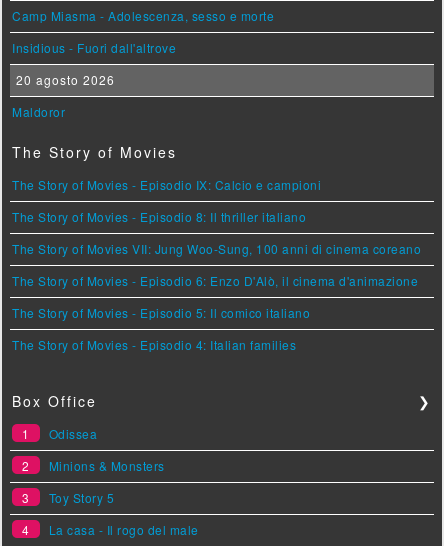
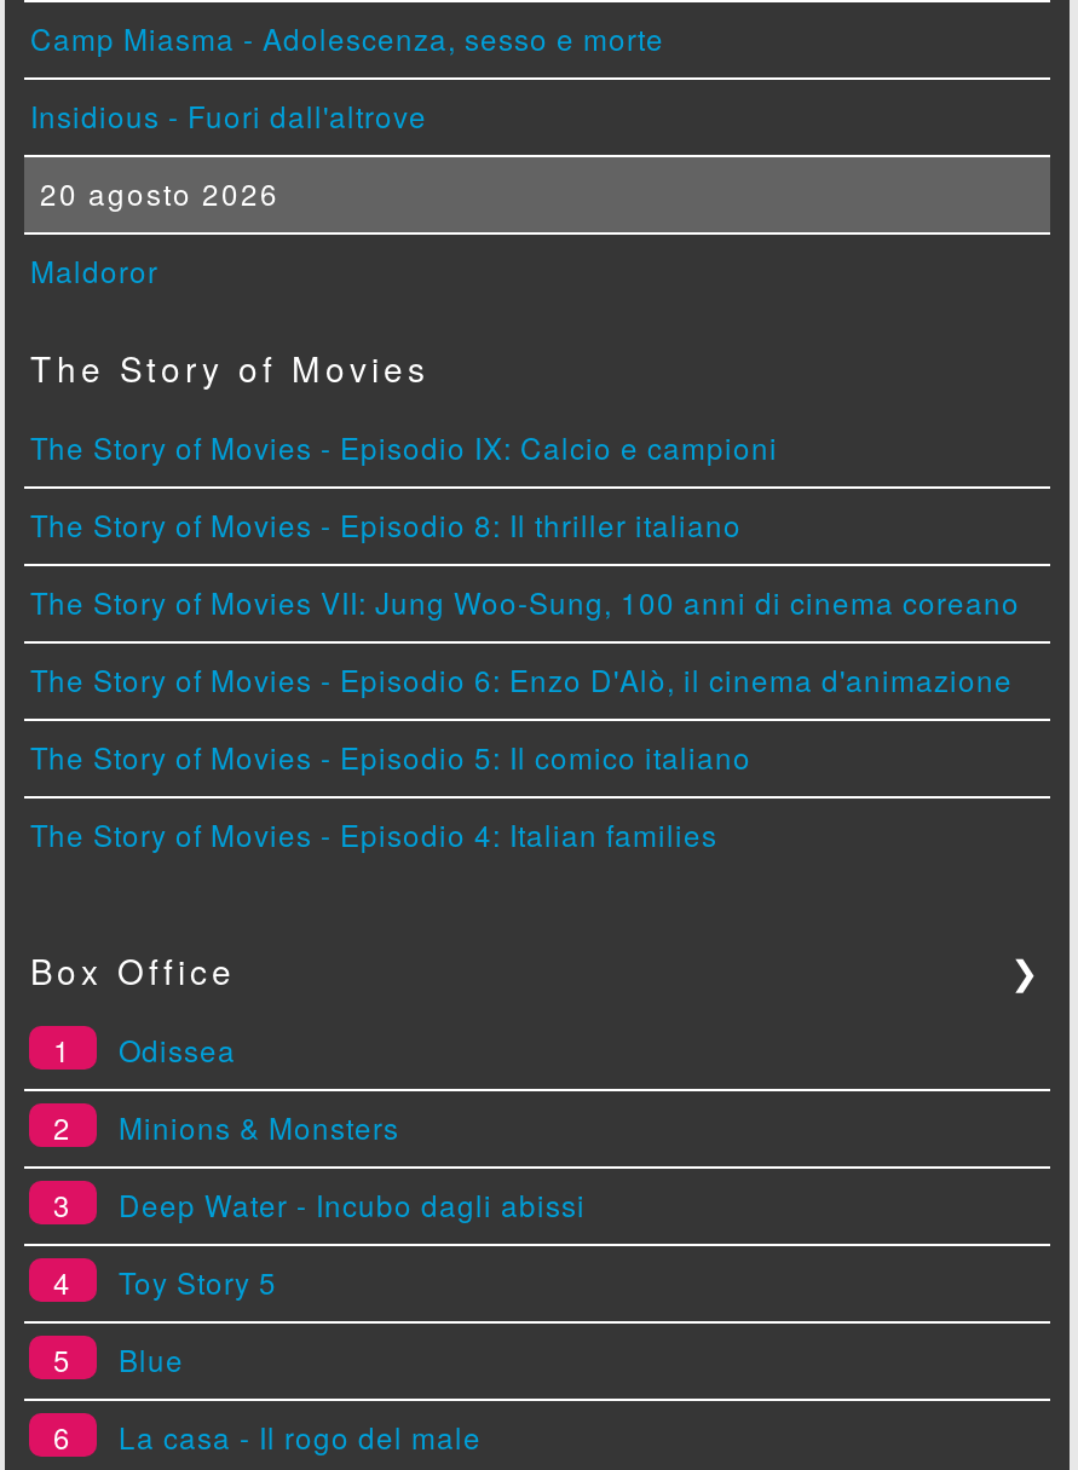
+ Deep Water - Incubo dagli abissi
+ 4

- 4
+ 5
+ Blue
+ 6
